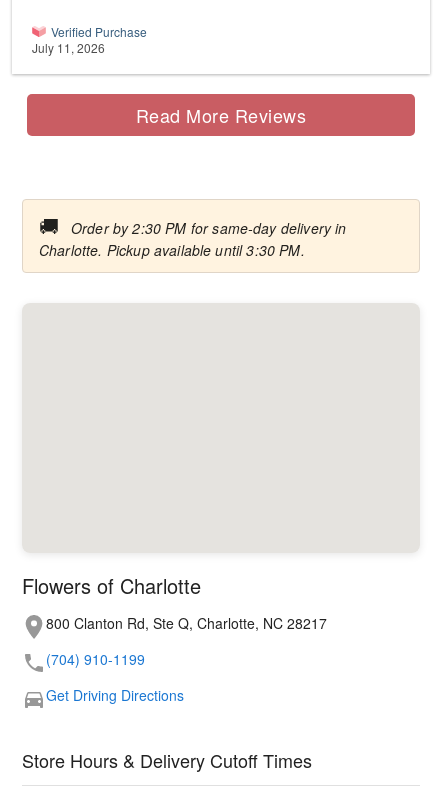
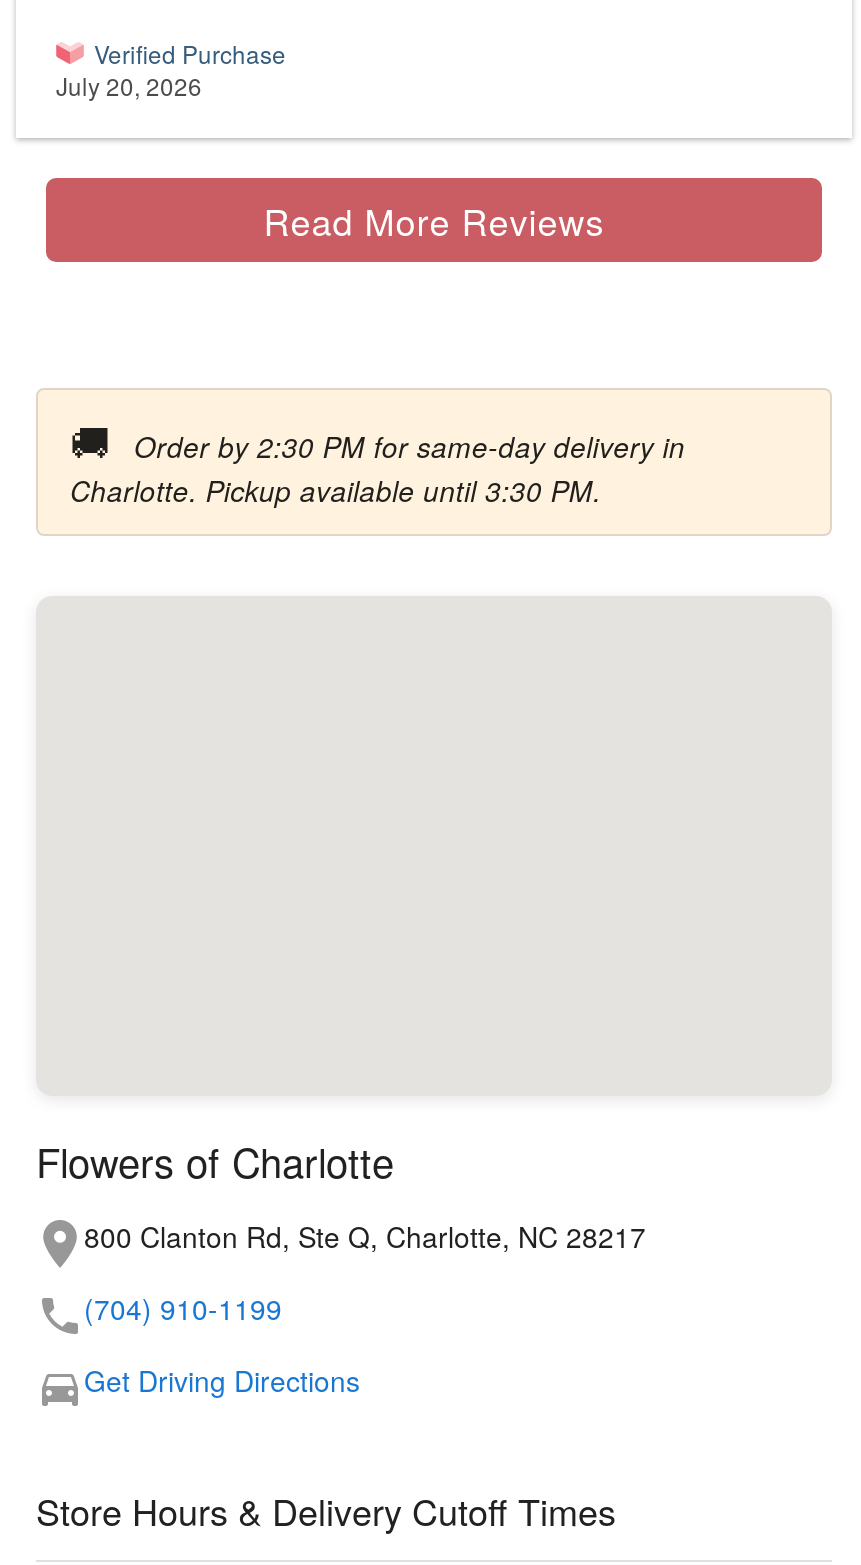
- July 11, 2026
+ July 20, 2026
